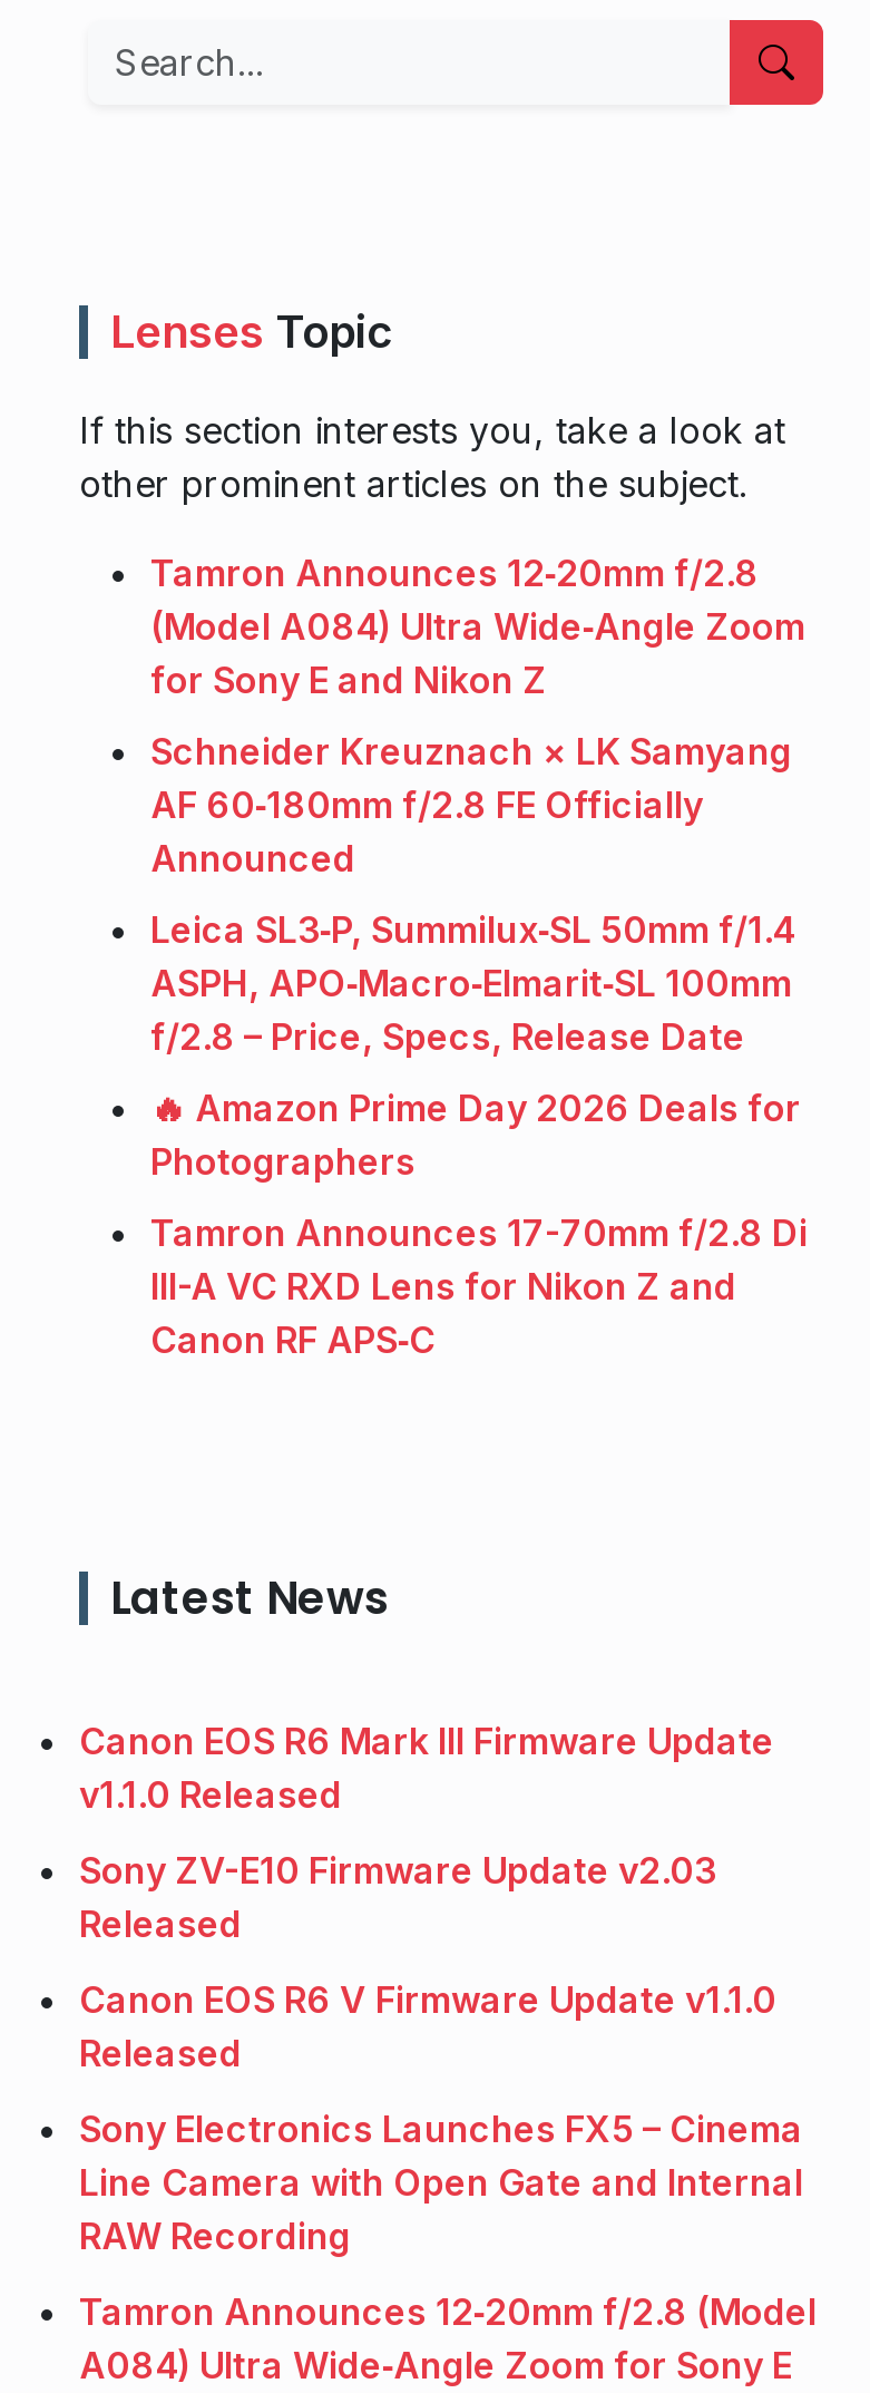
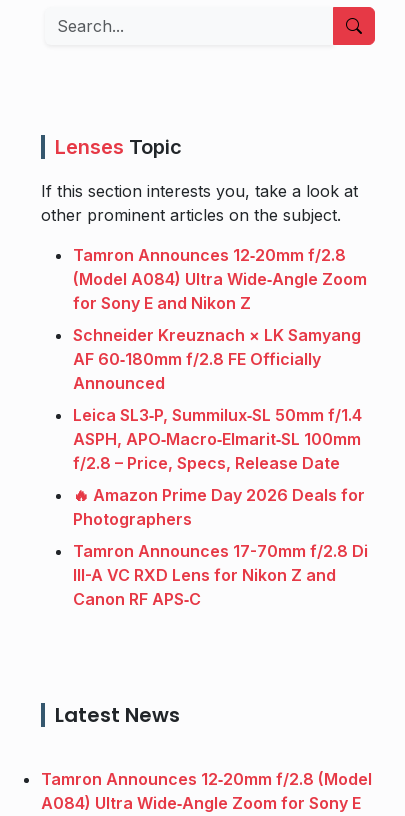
- Canon EOS R6 Mark III Firmware Update
- v1.1.0 Released
- Sony ZV-E10 Firmware Update v2.03
- Released
- Canon EOS R6 V Firmware Update v1.1.0
- Released
- Sony Electronics Launches FX5 – Cinema
- Line Camera with Open Gate and Internal
- RAW Recording
